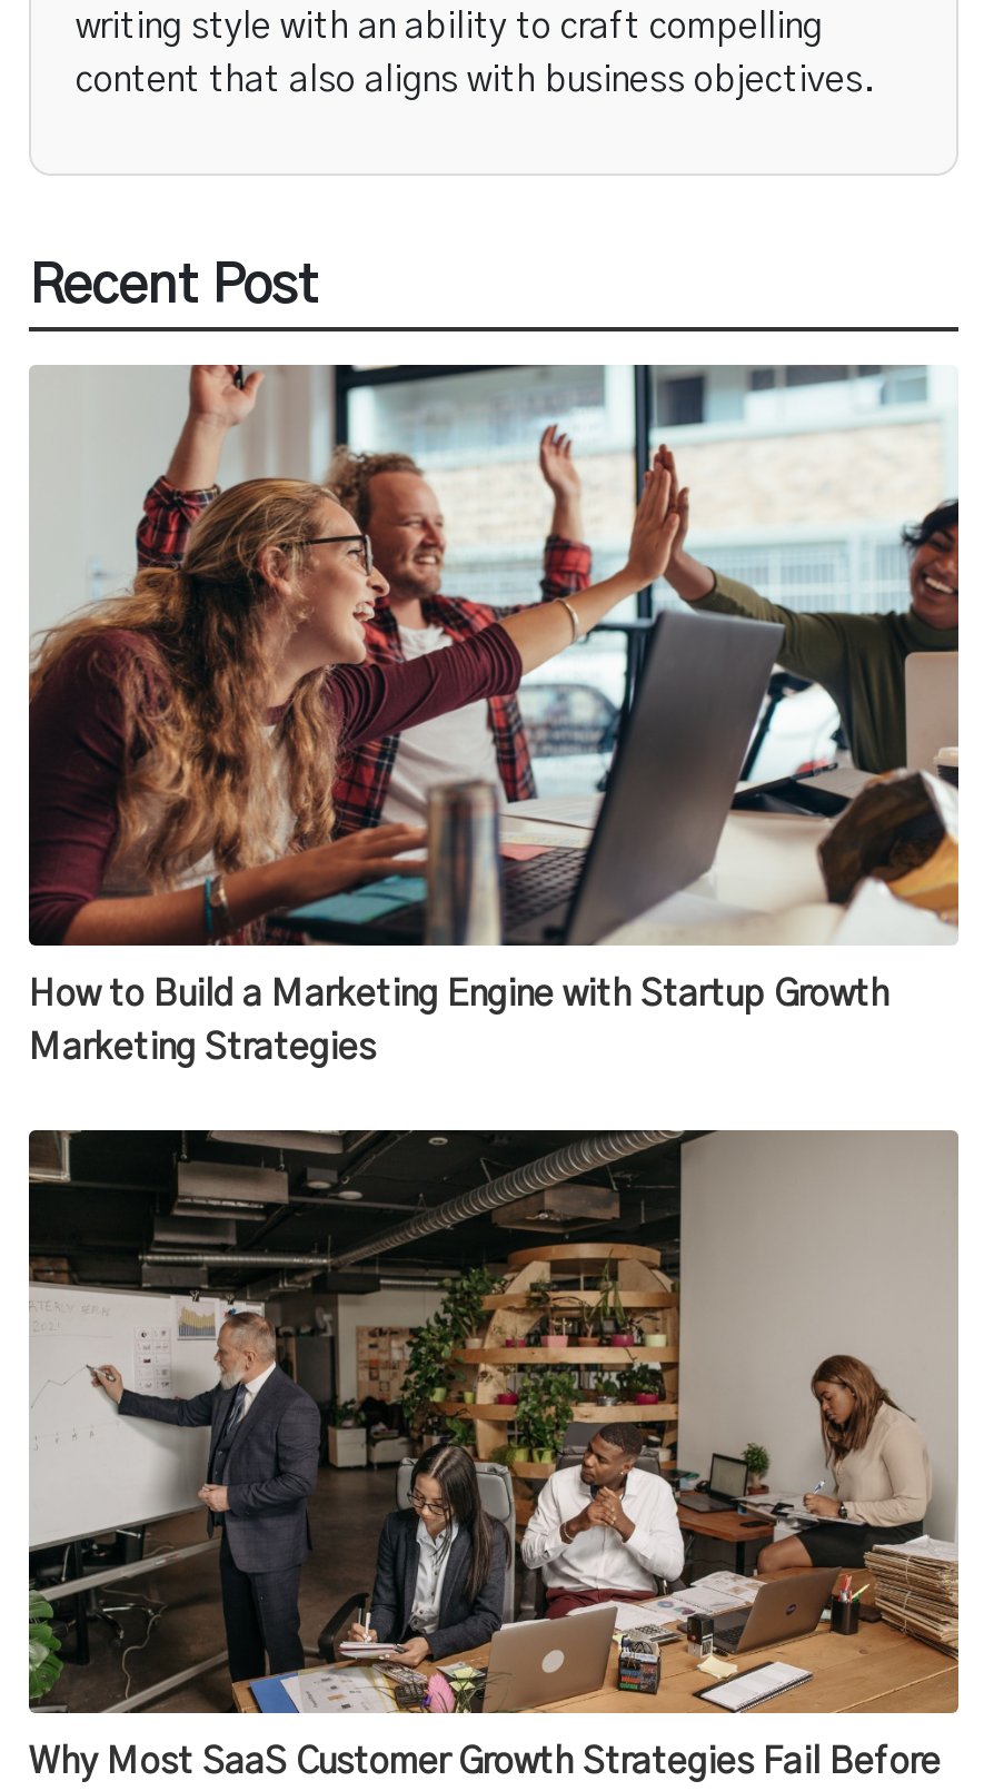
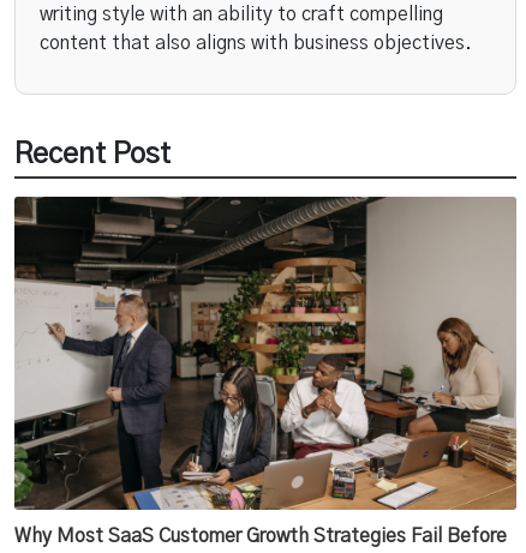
- [image]
- How to Build a Marketing Engine with Startup Growth
- Marketing Strategies
